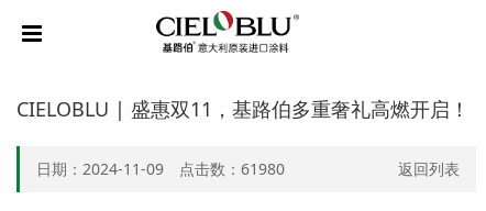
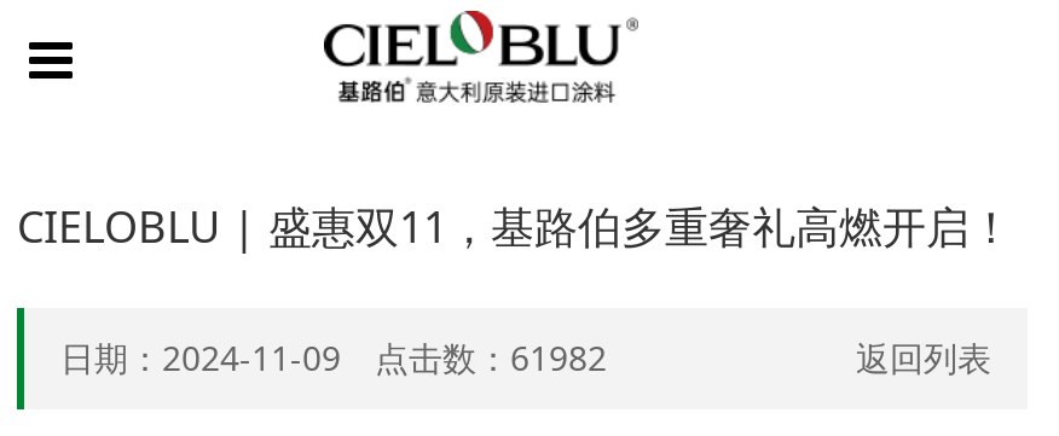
- 日期：2024-11-09 点击数：61980
+ 日期：2024-11-09 点击数：61982
